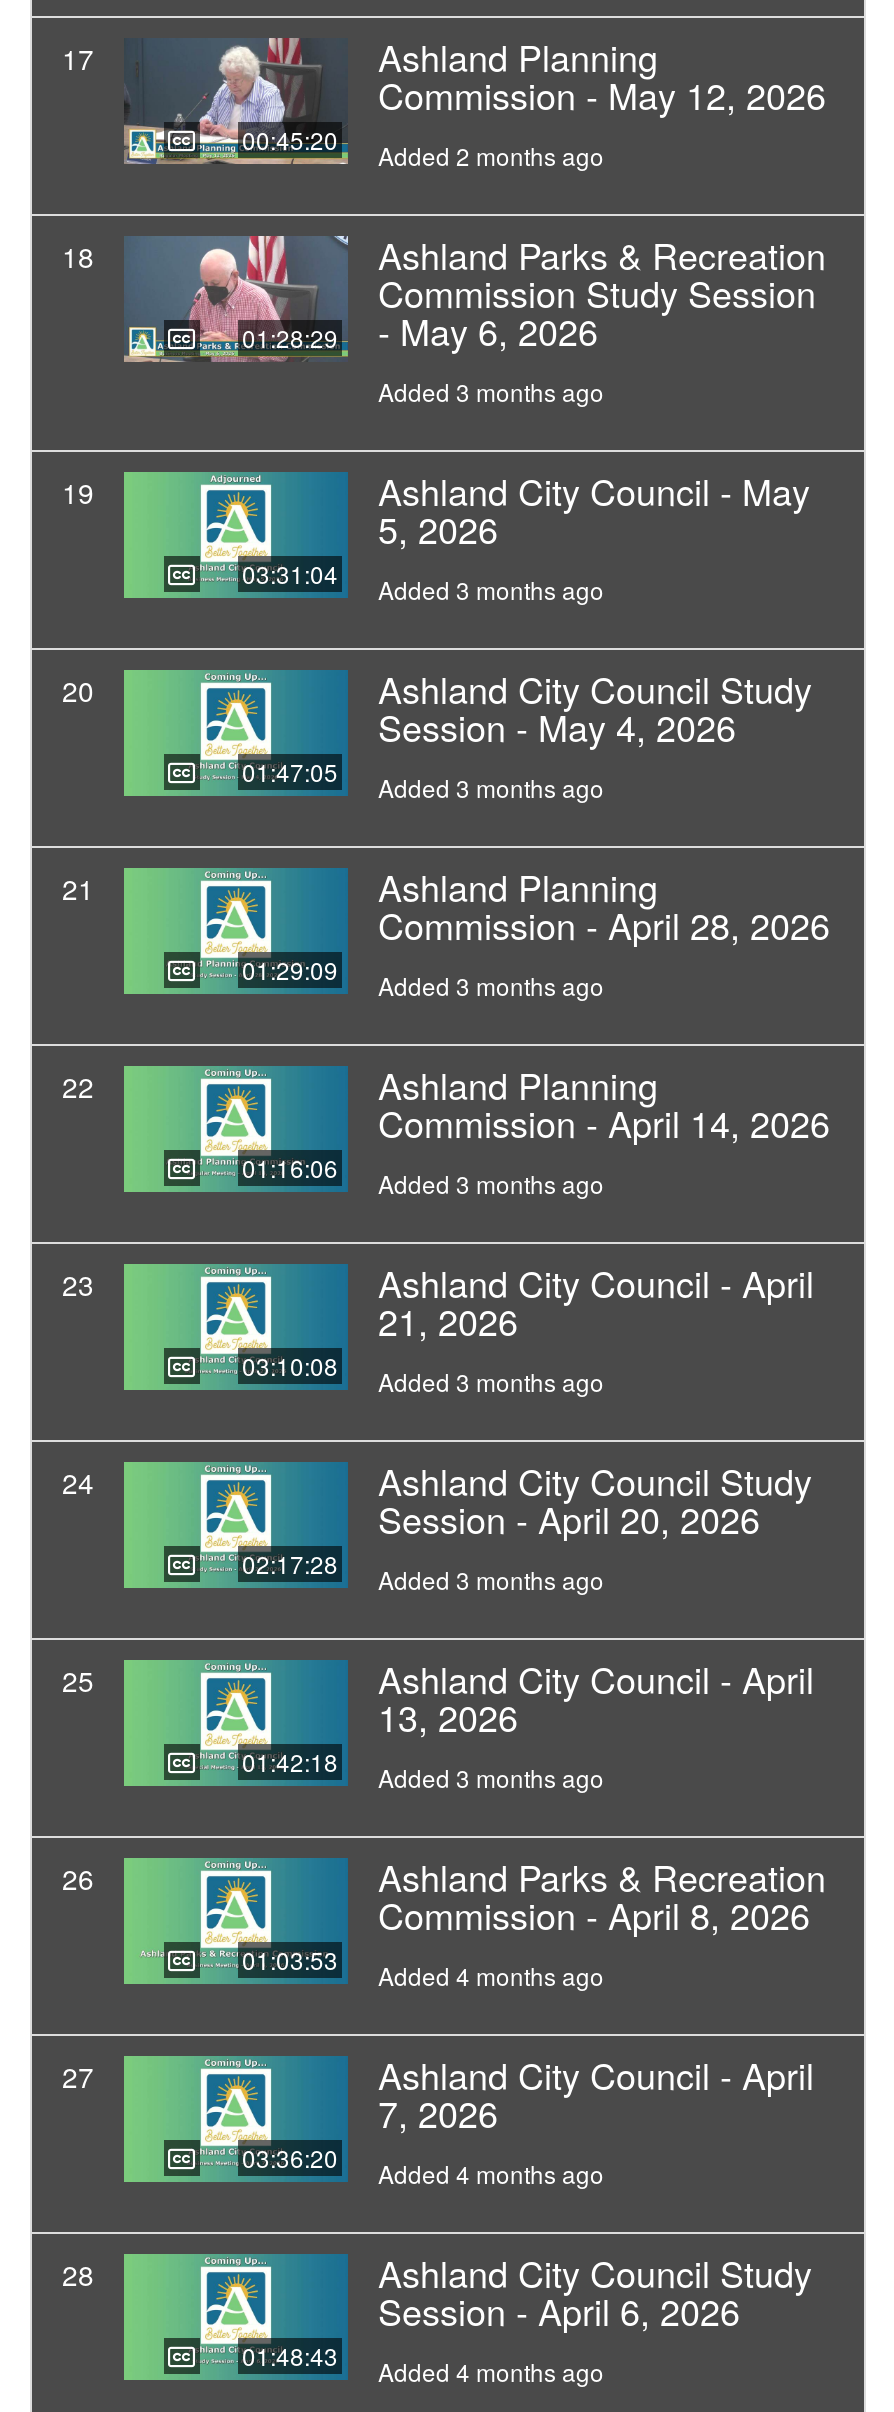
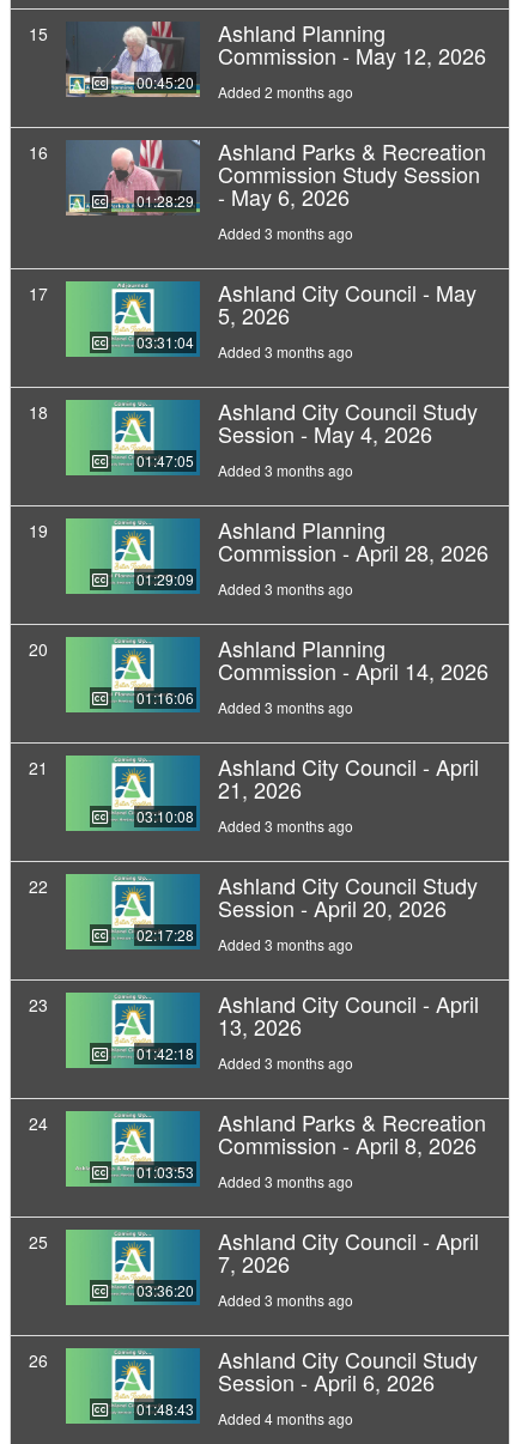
- 17
+ 15

- 18
+ 16

- 19
+ 17

- 20
+ 18

- 21
+ 19

- 22
+ 20

- 23
+ 21

- 24
+ 22

- 25
+ 23

- 26
+ 24

- Added 4 months ago
+ Added 3 months ago

- 27
+ 25

- Added 4 months ago
+ Added 3 months ago

- 28
+ 26
